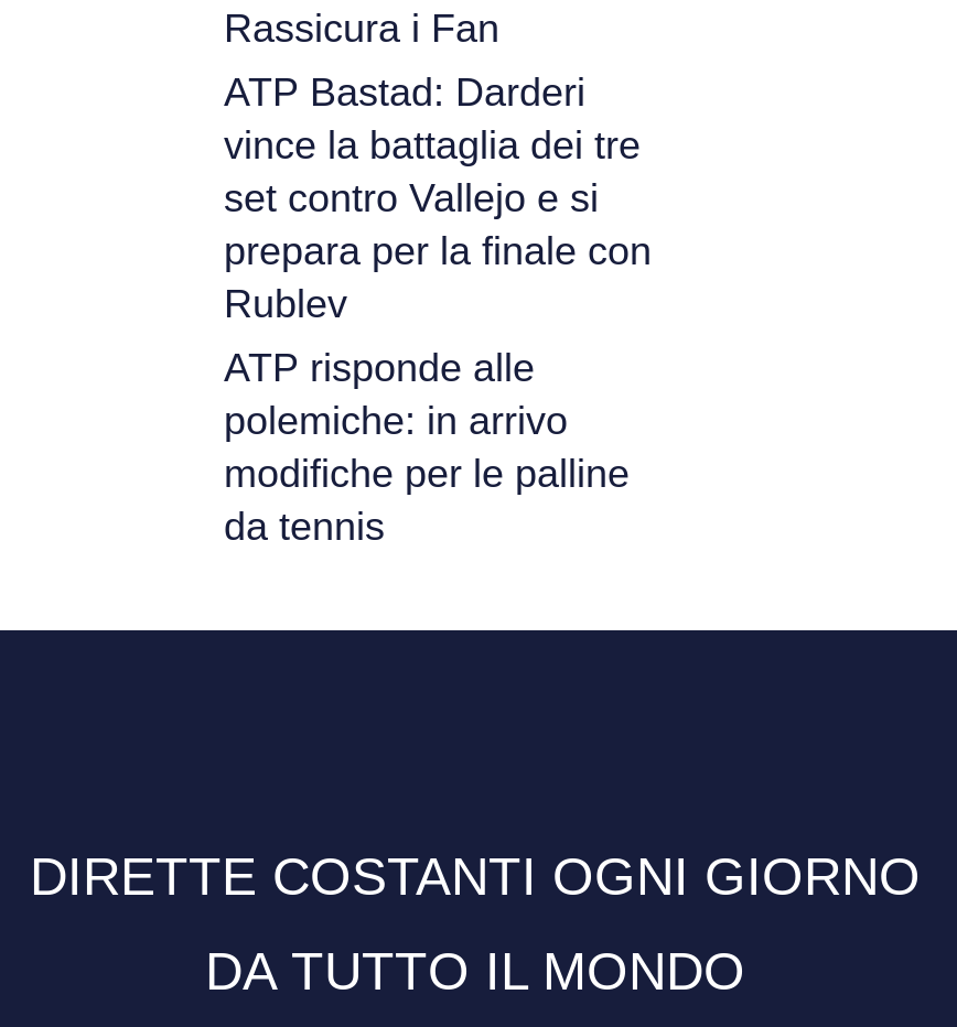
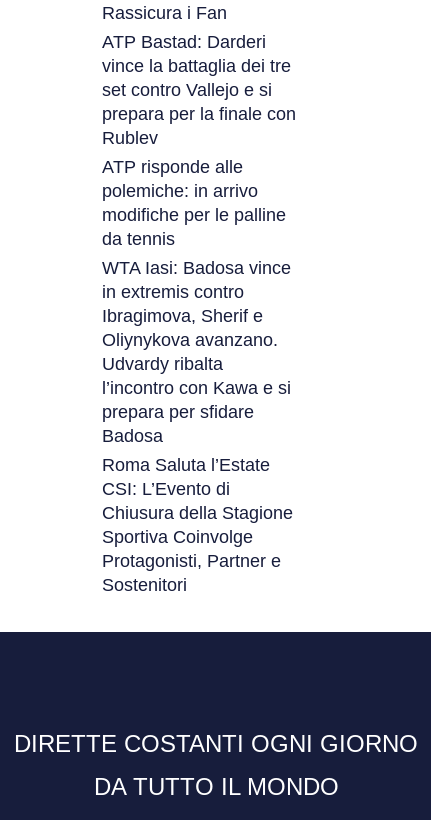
+ WTA Iasi: Badosa vince
+ in extremis contro
+ Ibragimova, Sherif e
+ Oliynykova avanzano.
+ Udvardy ribalta
+ l’incontro con Kawa e si
+ prepara per sfidare
+ Badosa
+ Roma Saluta l’Estate
+ CSI: L’Evento di
+ Chiusura della Stagione
+ Sportiva Coinvolge
+ Protagonisti, Partner e
+ Sostenitori
